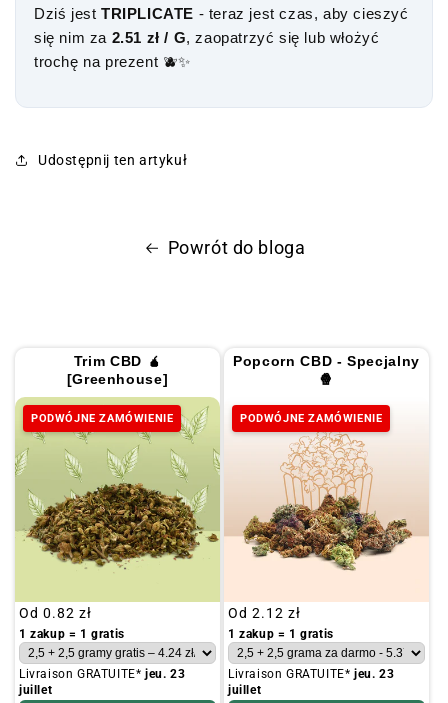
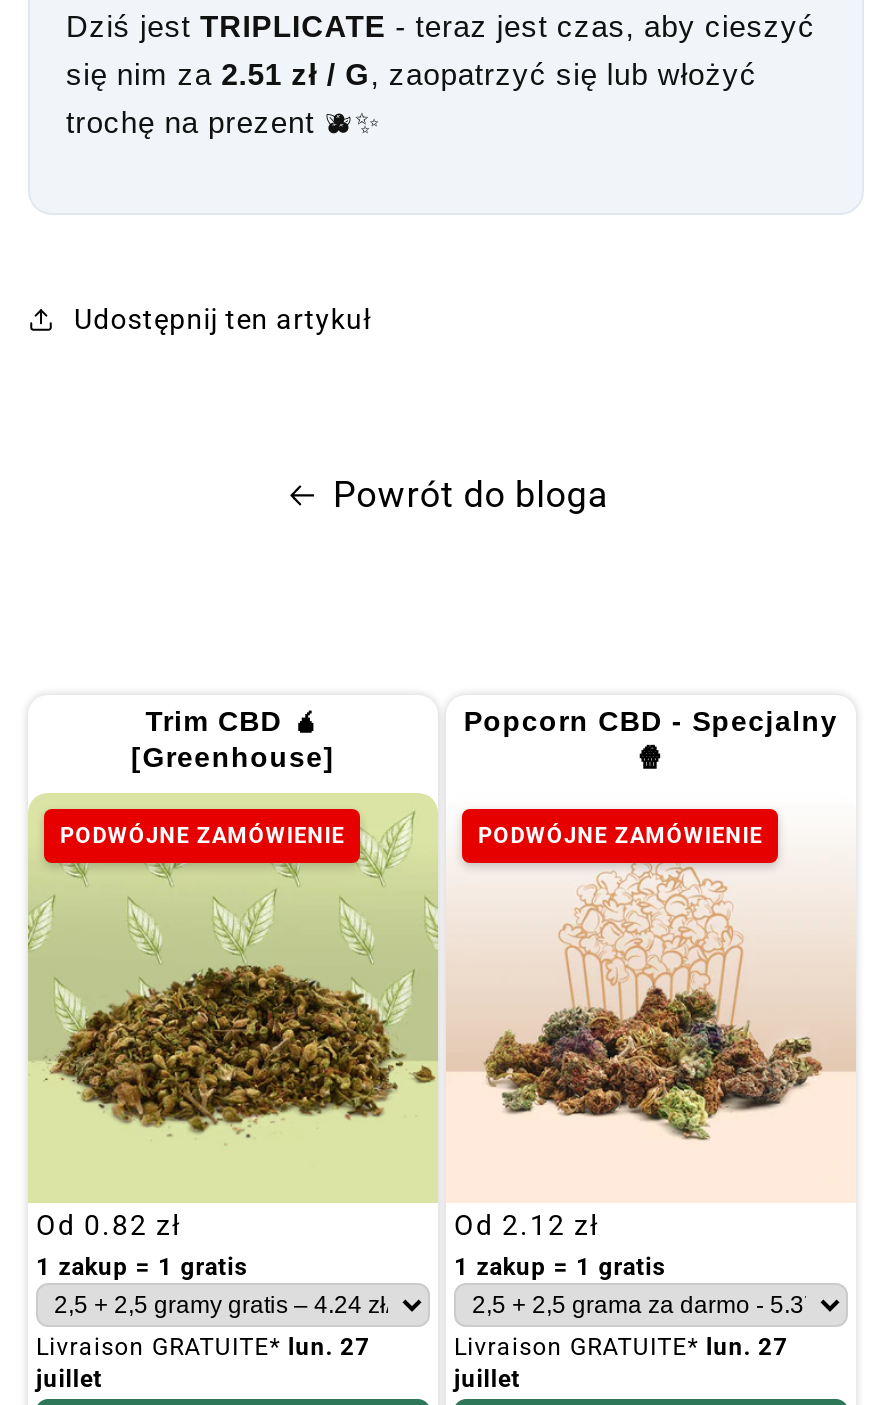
- Livraison GRATUITE* jeu. 23
+ Livraison GRATUITE* lun. 27

- Livraison GRATUITE* jeu. 23
+ Livraison GRATUITE* lun. 27
